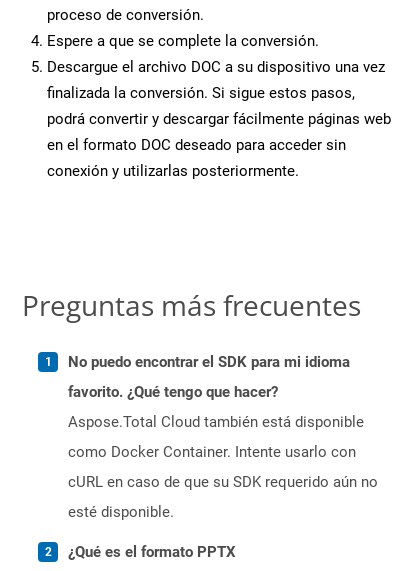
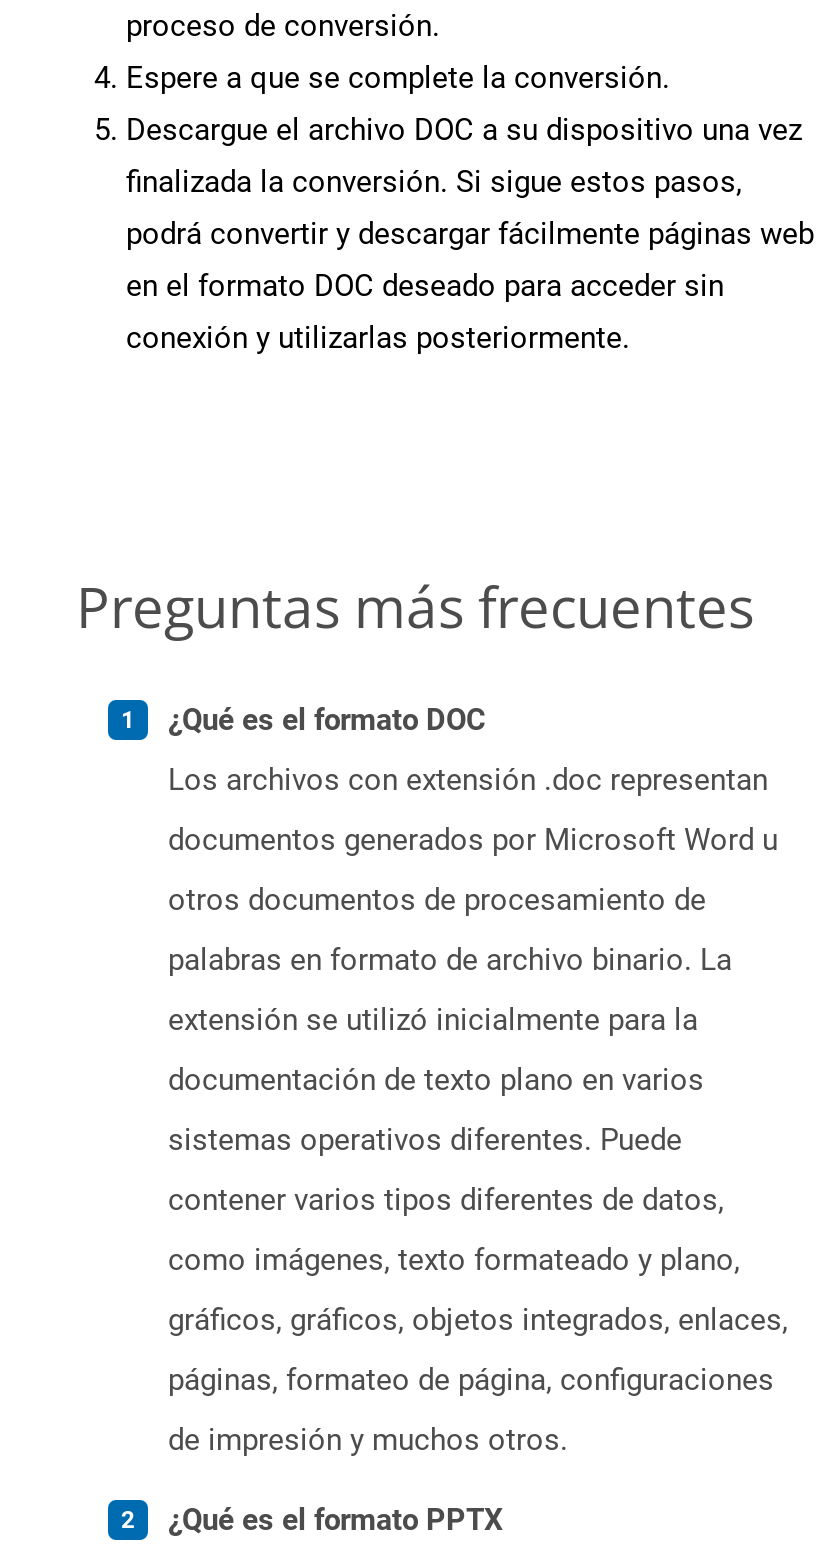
- No puedo encontrar el SDK para mi idioma
- favorito. ¿Qué tengo que hacer?
- Aspose.Total Cloud también está disponible
- como Docker Container. Intente usarlo con
- cURL en caso de que su SDK requerido aún no
- esté disponible.
+ ¿Qué es el formato DOC
+ Los archivos con extensión .doc representan
+ documentos generados por Microsoft Word u
+ otros documentos de procesamiento de
+ palabras en formato de archivo binario. La
+ extensión se utilizó inicialmente para la
+ documentación de texto plano en varios
+ sistemas operativos diferentes. Puede
+ contener varios tipos diferentes de datos,
+ como imágenes, texto formateado y plano,
+ gráficos, gráficos, objetos integrados, enlaces,
+ páginas, formateo de página, configuraciones
+ de impresión y muchos otros.
